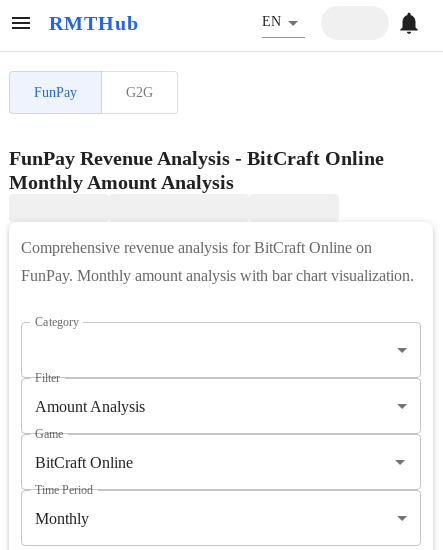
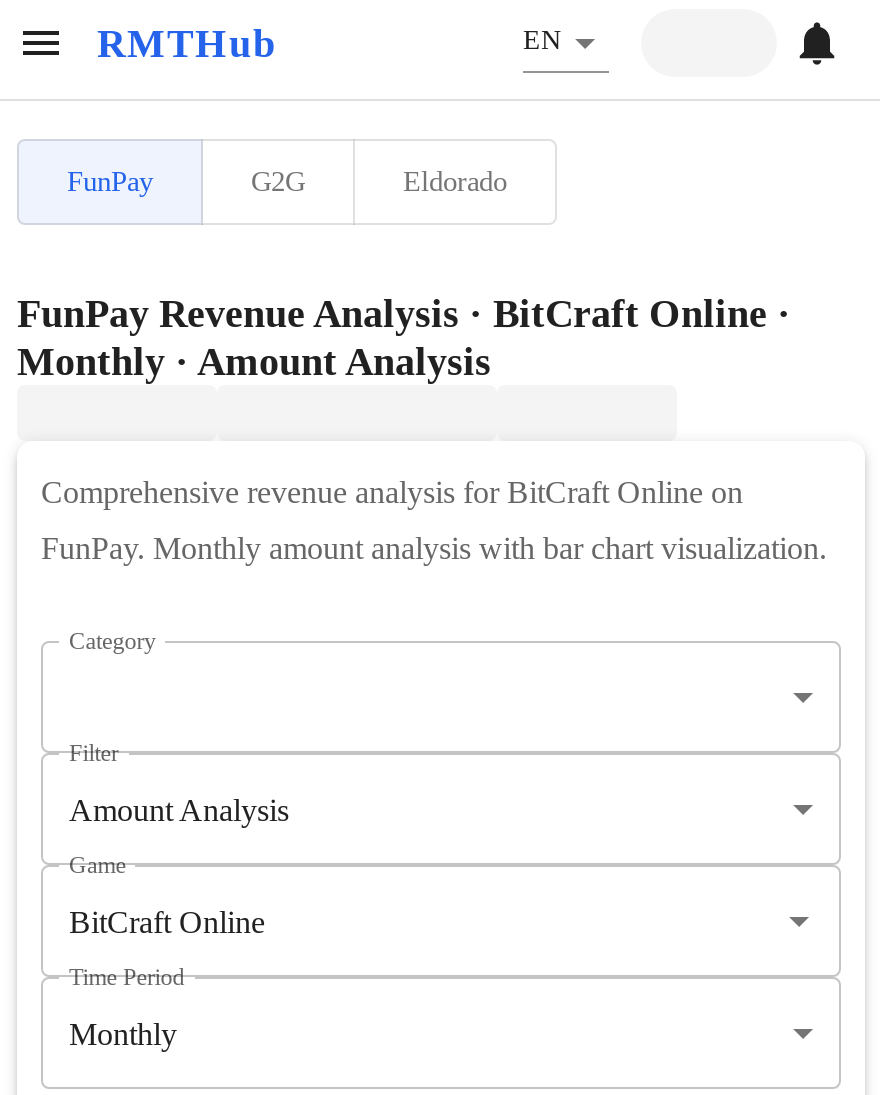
- FunPay Revenue Analysis - BitCraft Online
- Monthly Amount Analysis
+ Eldorado
+ FunPay Revenue Analysis · BitCraft Online ·
+ Monthly · Amount Analysis
